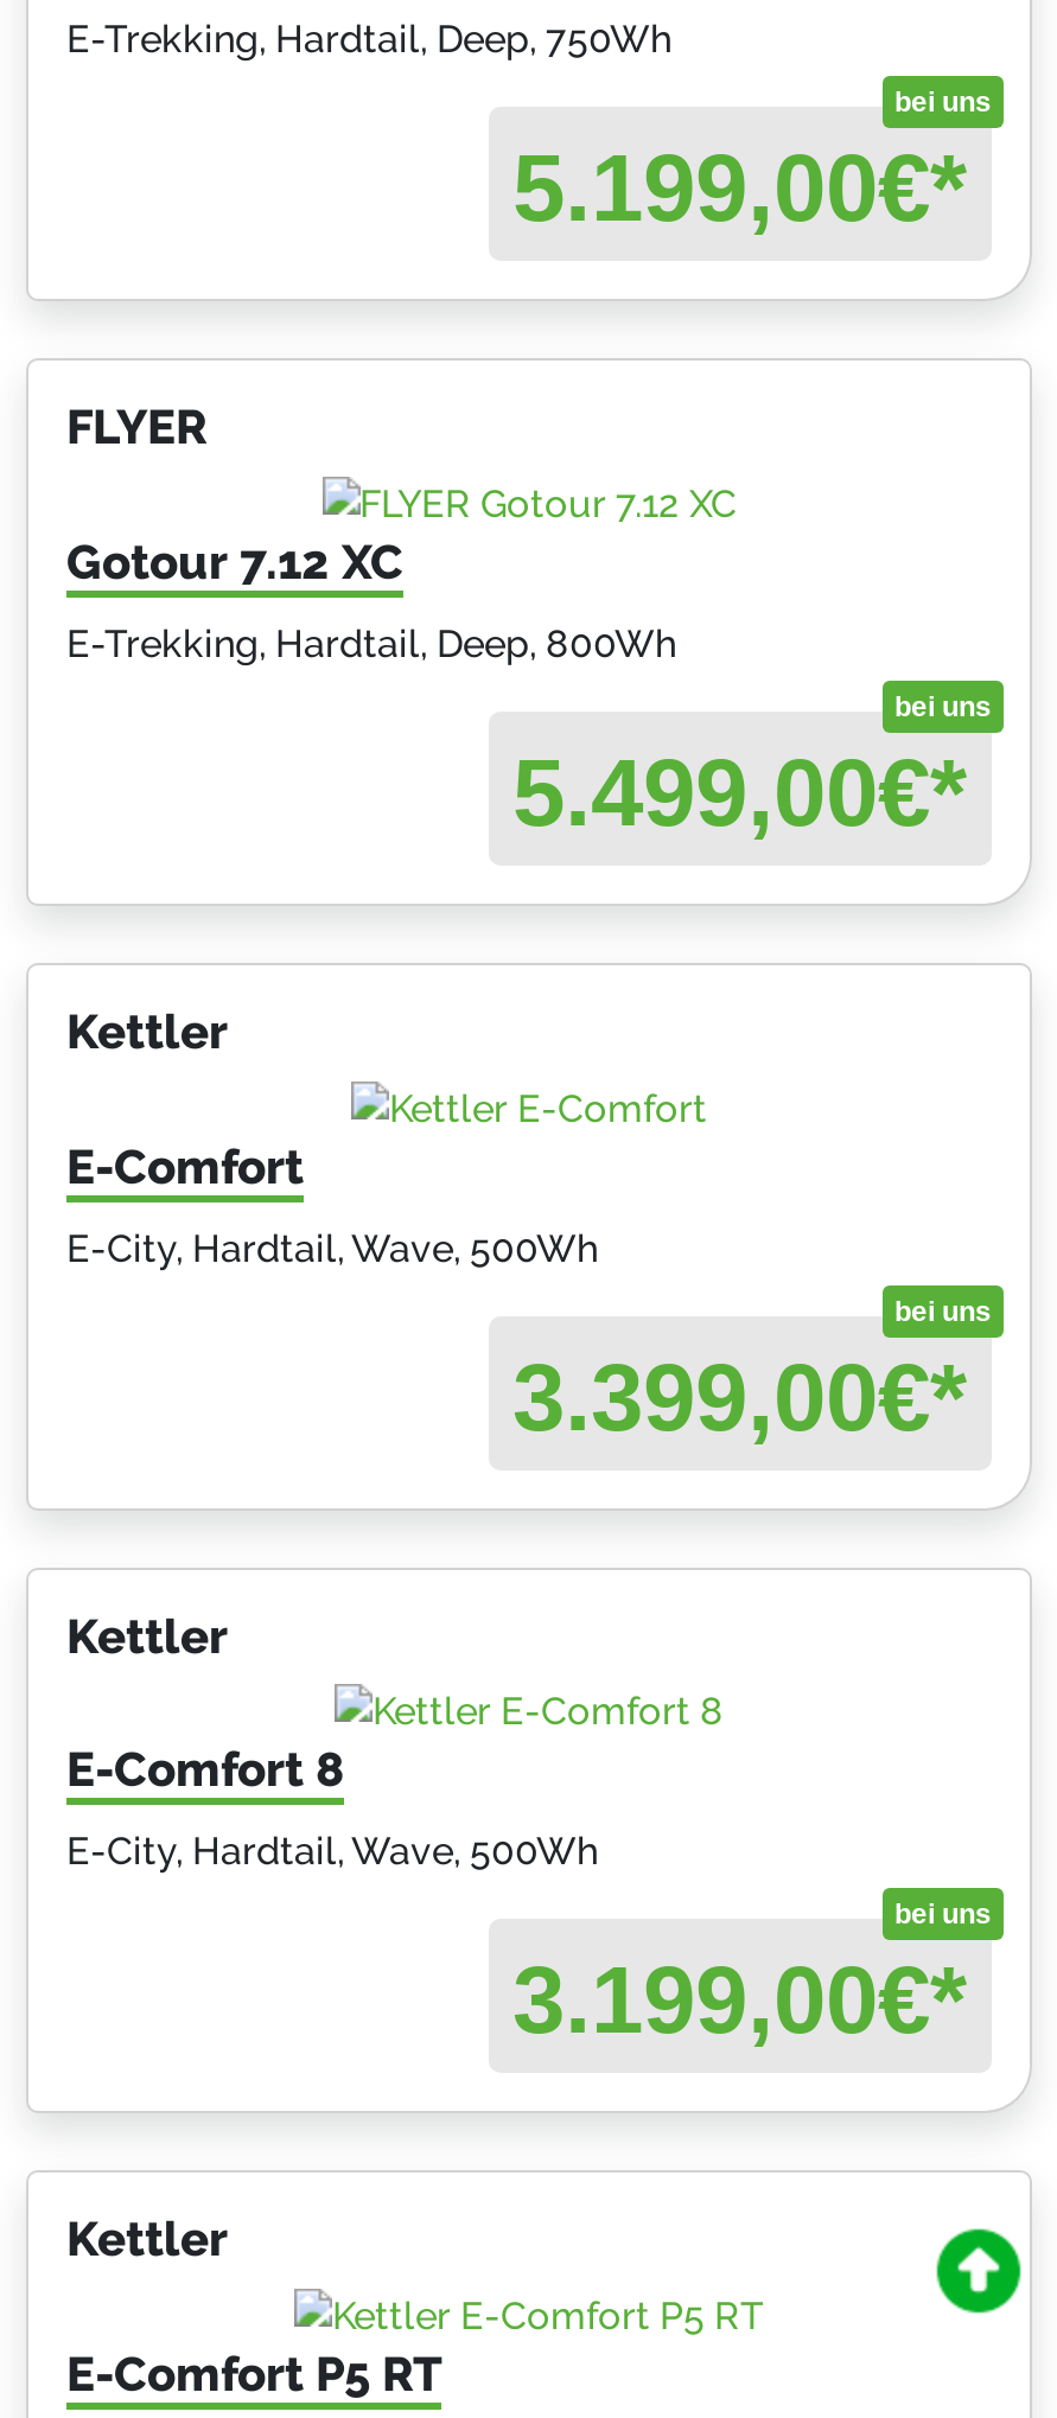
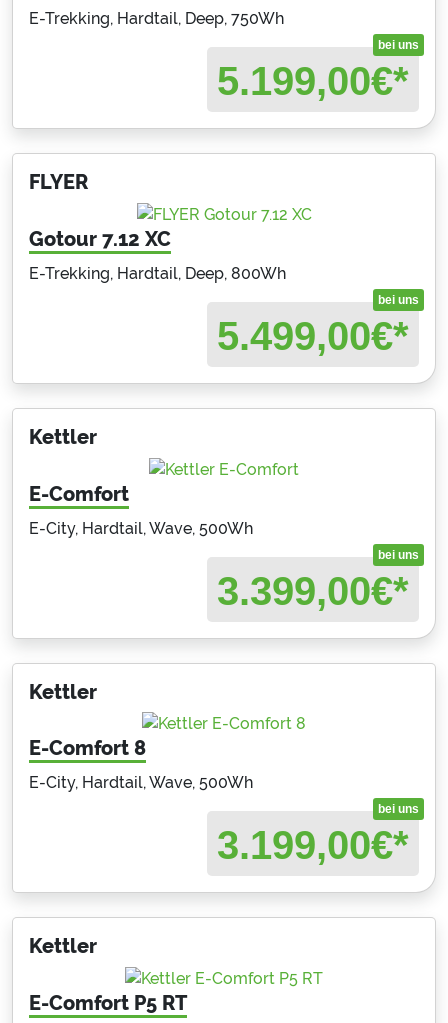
- [image]
